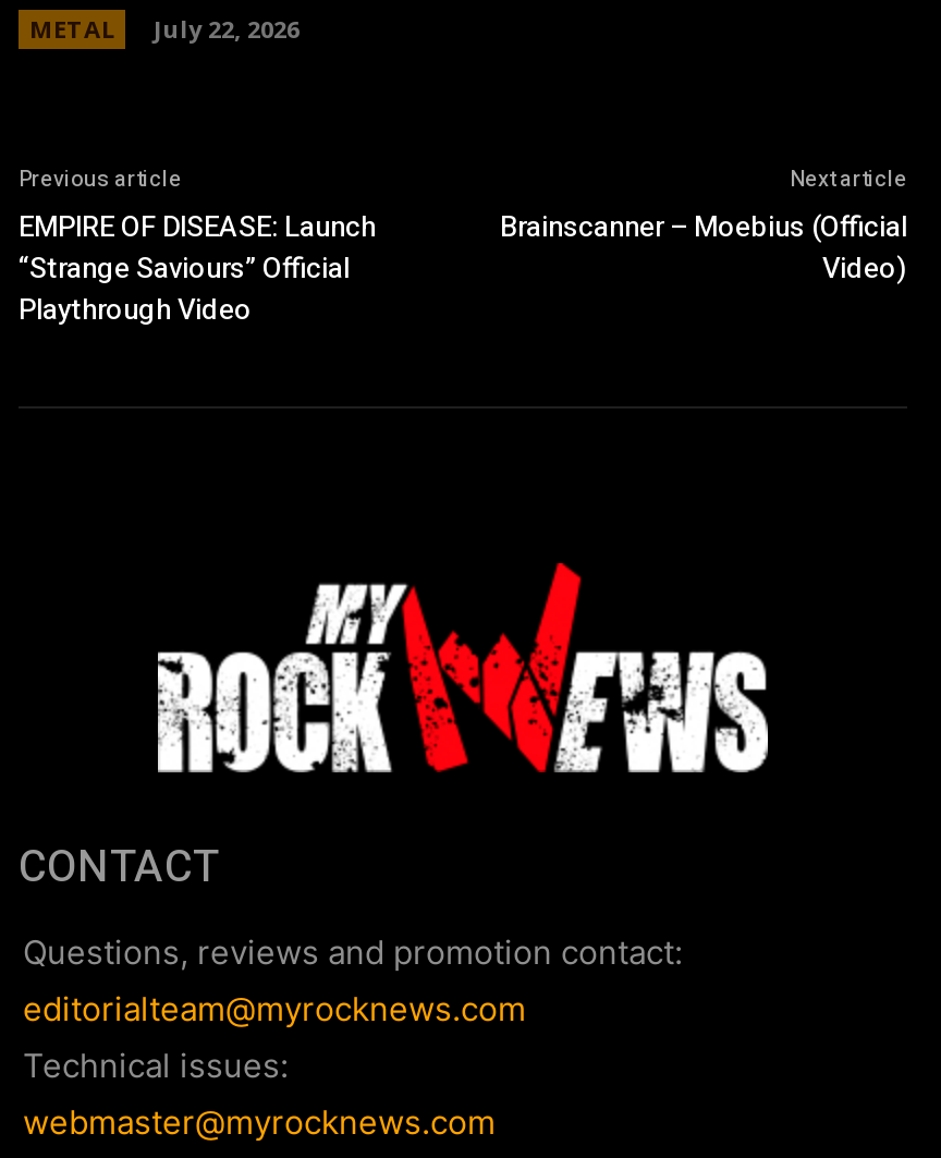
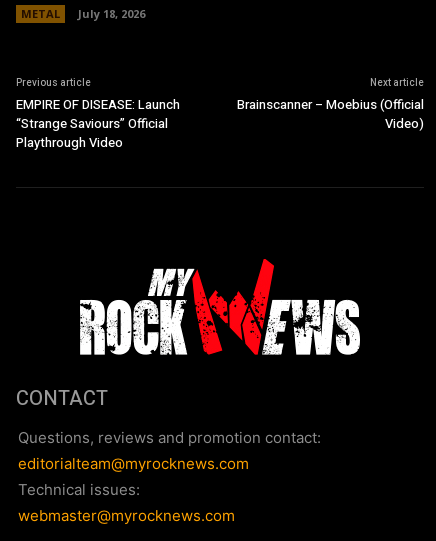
- METAL July 22, 2026
+ METAL July 18, 2026
